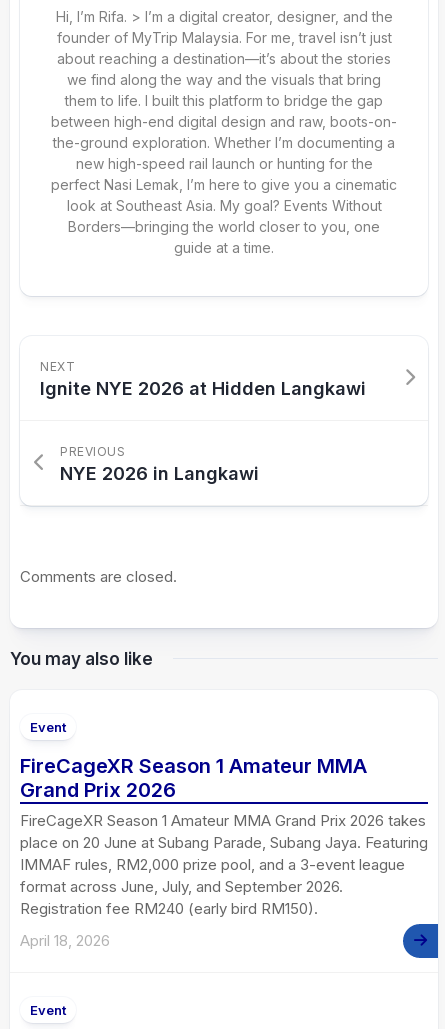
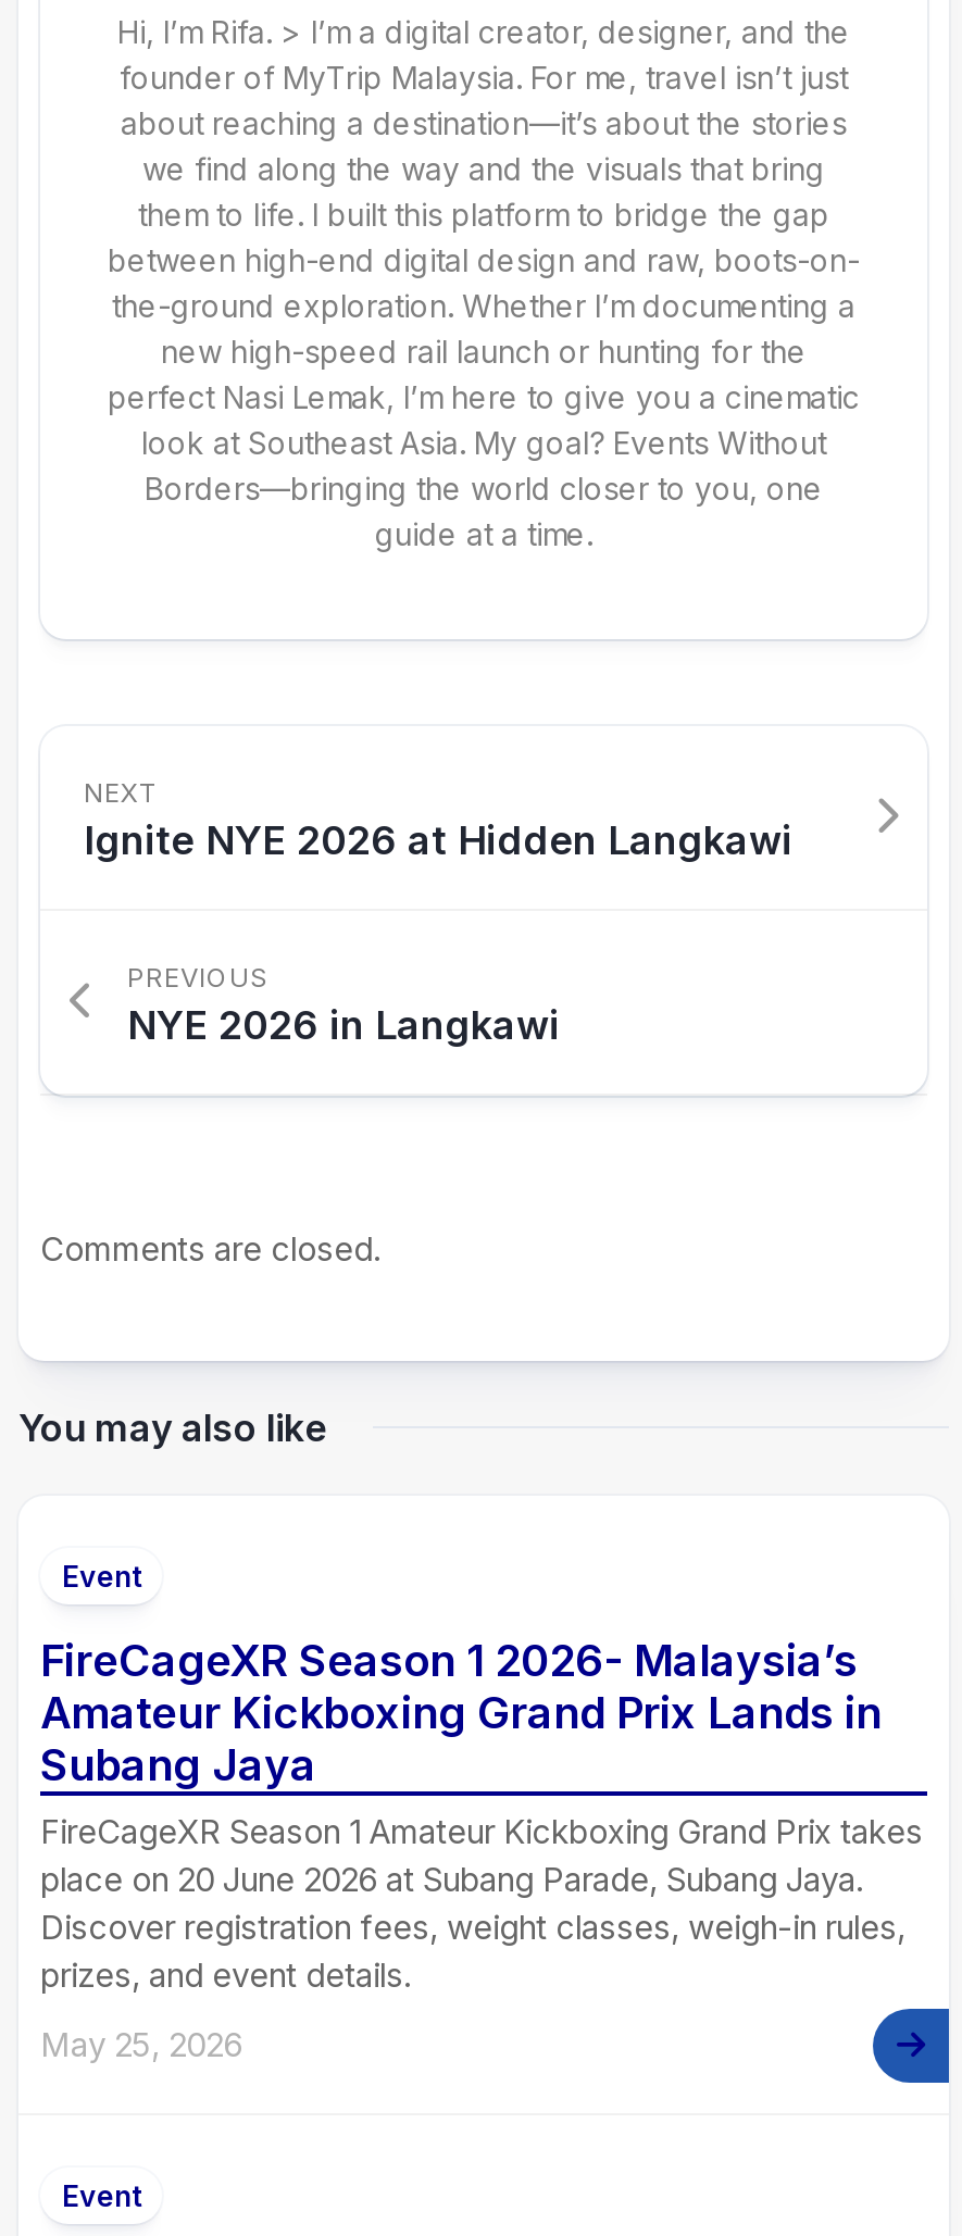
- FireCageXR Season 1 Amateur MMA
- Grand Prix 2026
- FireCageXR Season 1 Amateur MMA Grand Prix 2026 takes
- place on 20 June at Subang Parade, Subang Jaya. Featuring
- IMMAF rules, RM2,000 prize pool, and a 3-event league
- format across June, July, and September 2026.
- Registration fee RM240 (early bird RM150).
+ FireCageXR Season 1 2026- Malaysia’s
+ Amateur Kickboxing Grand Prix Lands in
+ Subang Jaya
+ FireCageXR Season 1 Amateur Kickboxing Grand Prix takes
+ place on 20 June 2026 at Subang Parade, Subang Jaya.
+ Discover registration fees, weight classes, weigh-in rules,
+ prizes, and event details.

- April 18, 2026
+ May 25, 2026
